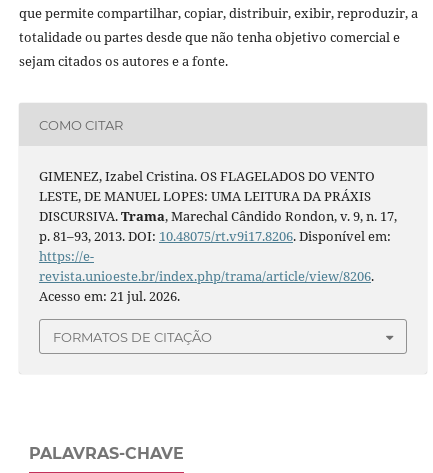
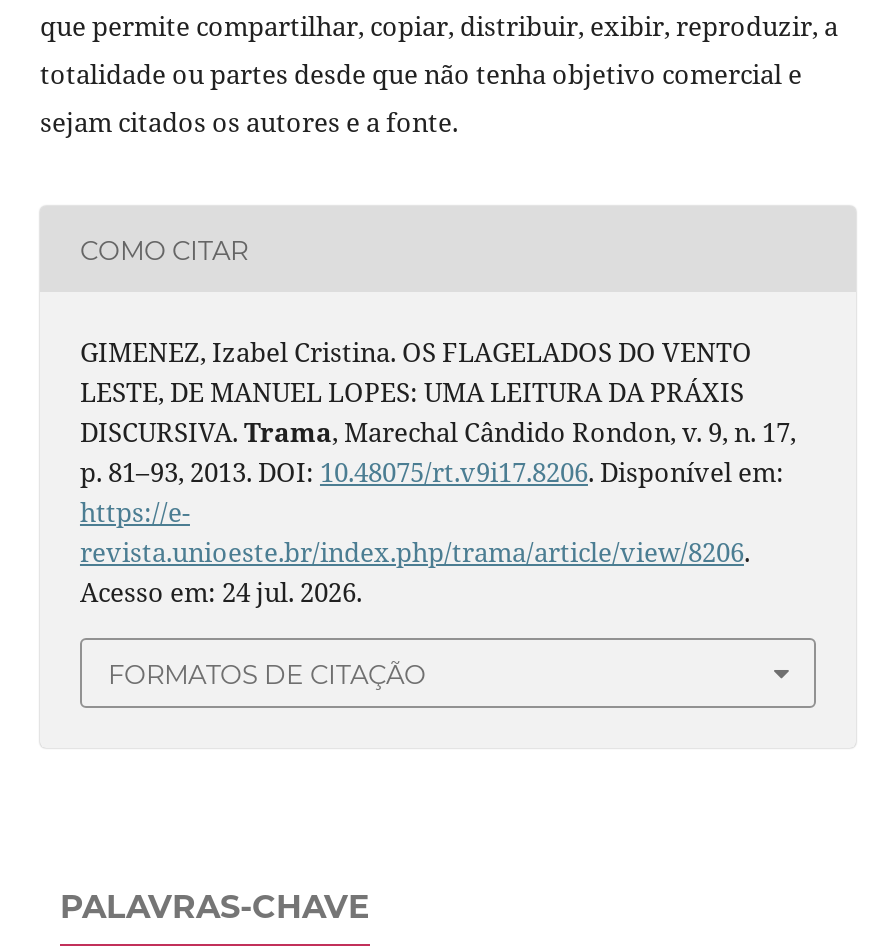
- Acesso em: 21 jul. 2026.
+ Acesso em: 24 jul. 2026.
